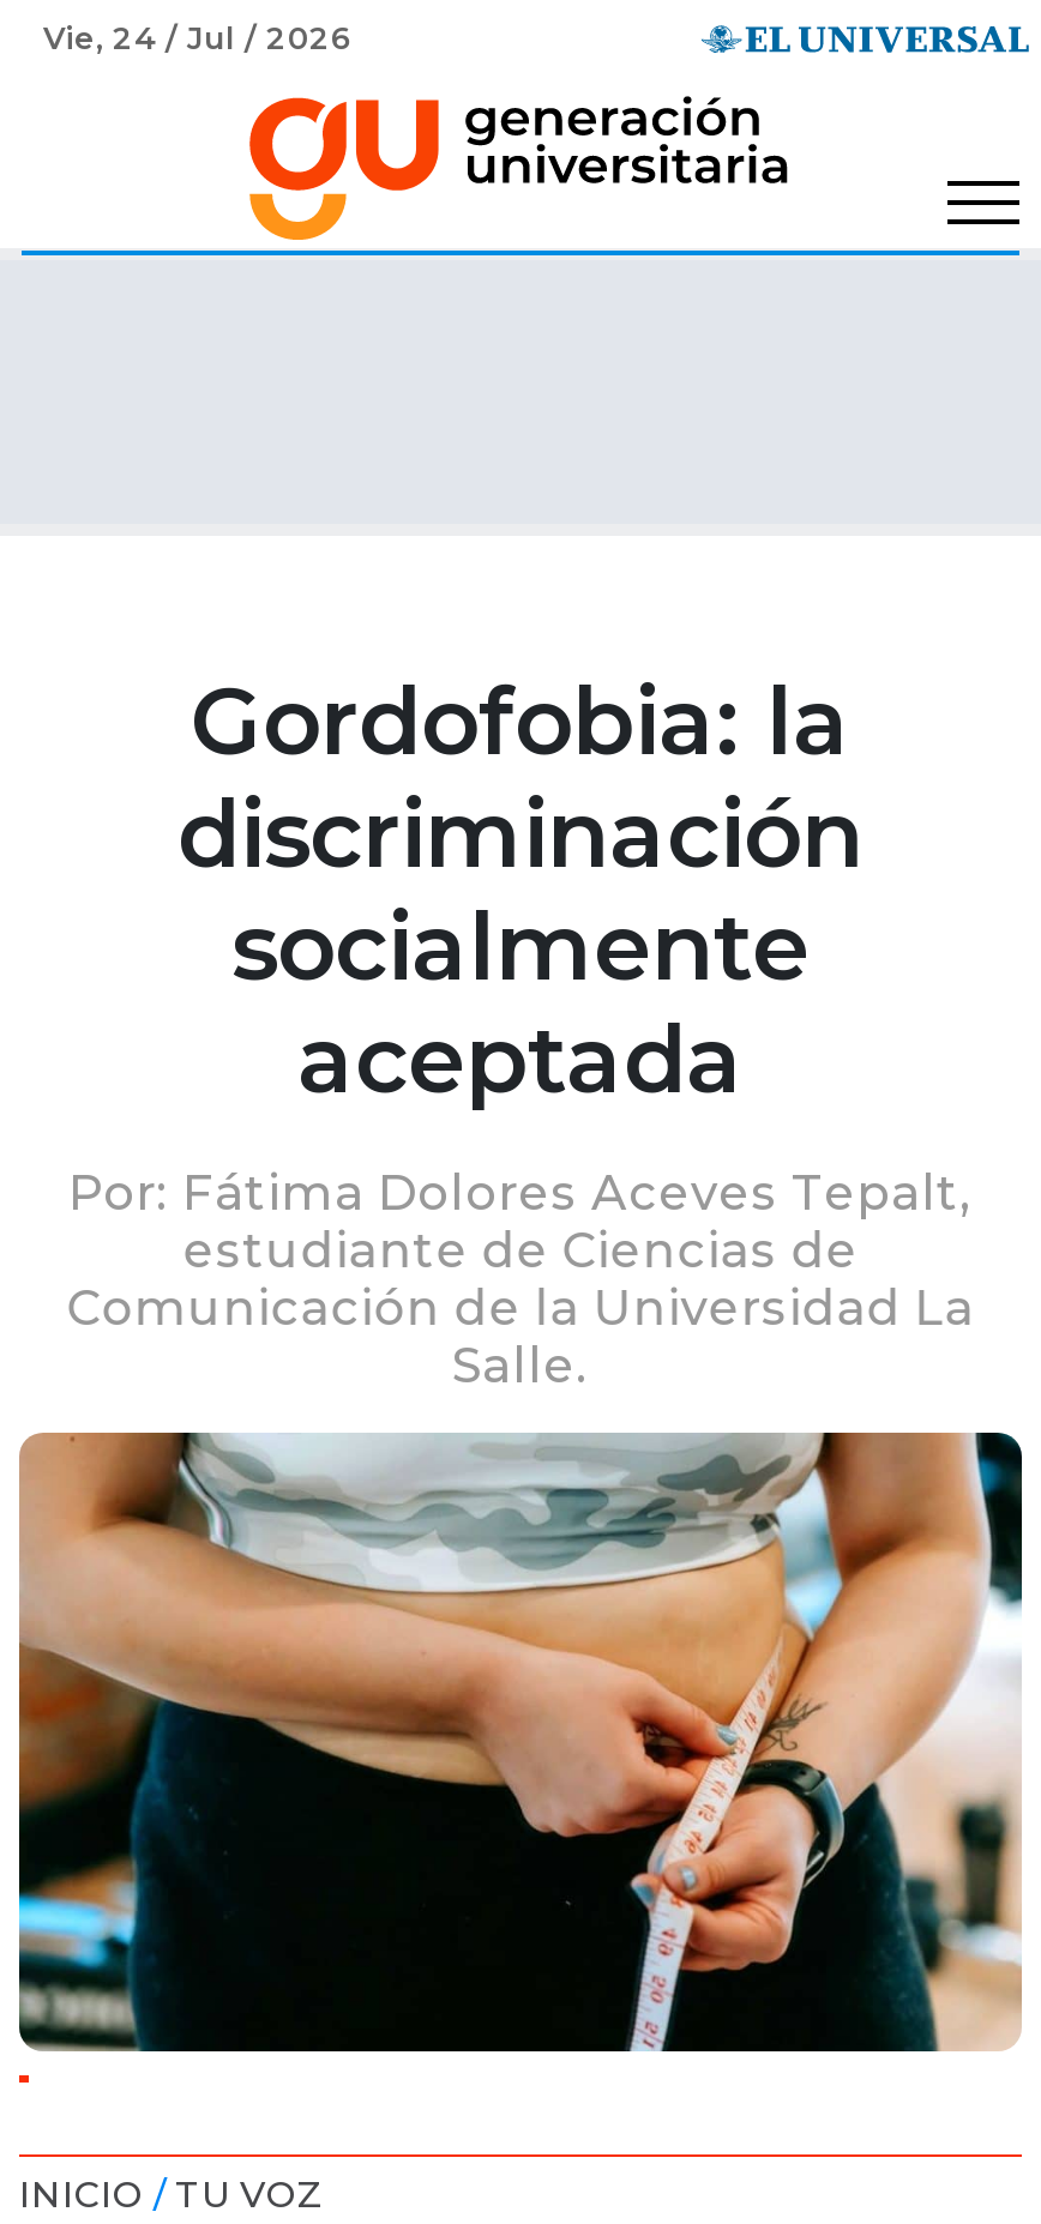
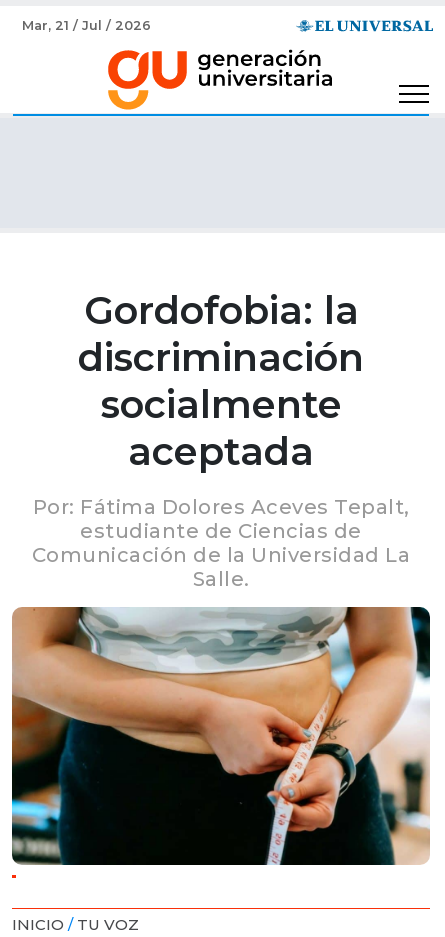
- Vie, 24 / Jul / 2026
+ Mar, 21 / Jul / 2026
